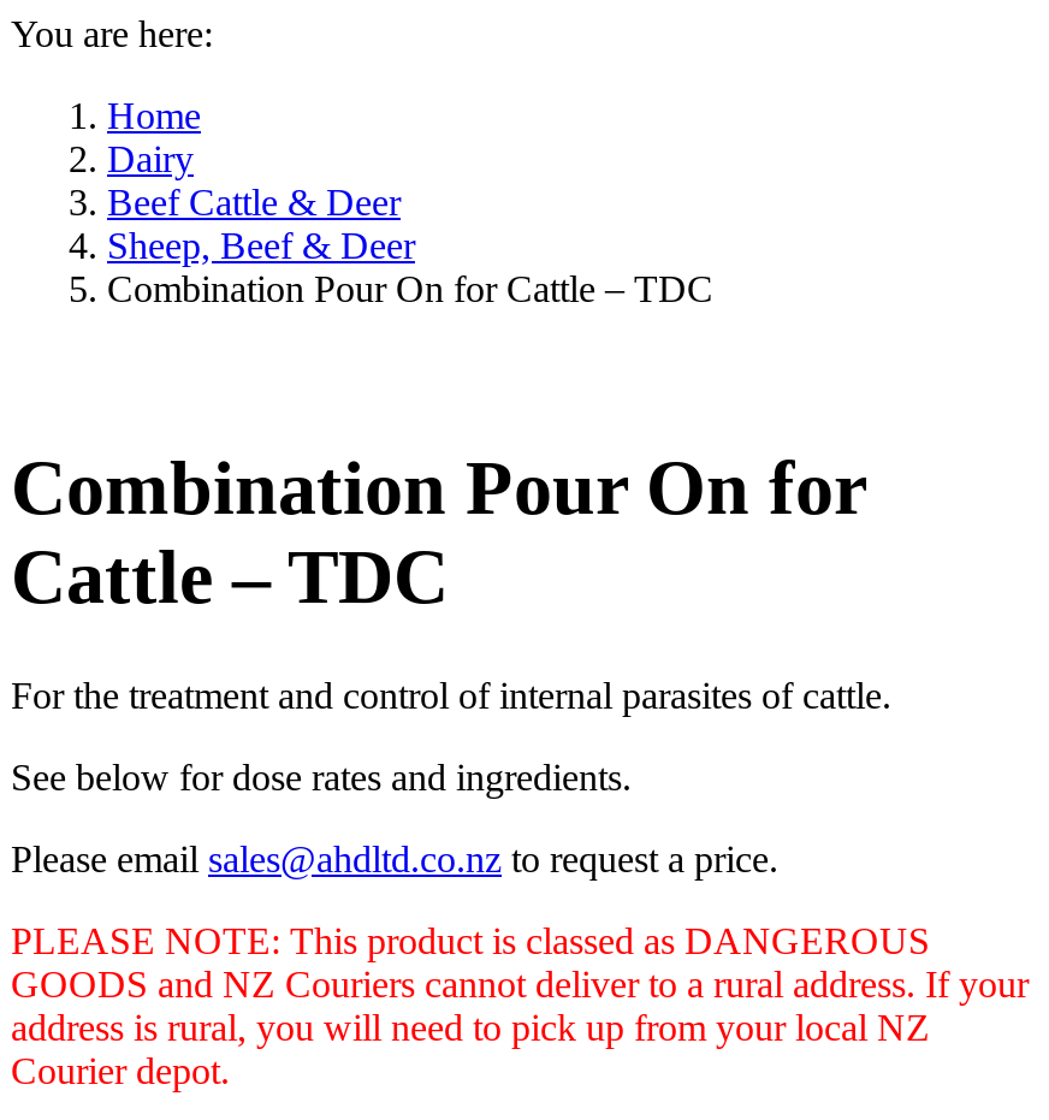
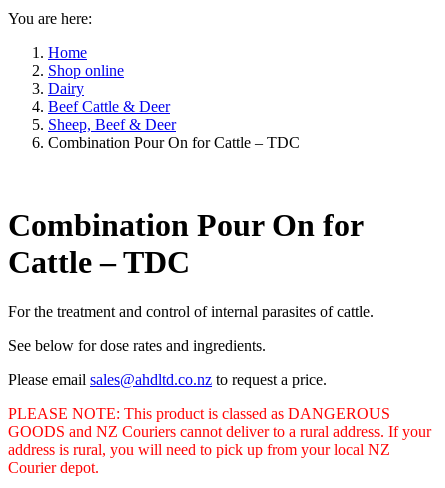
+ Shop online
